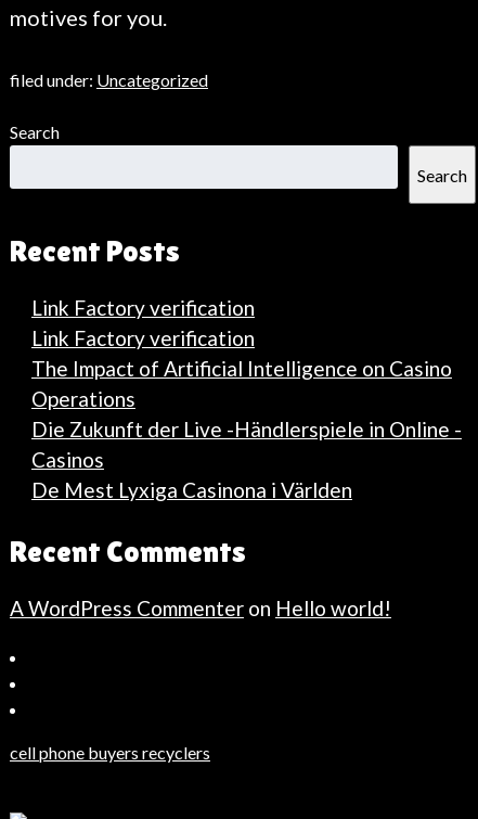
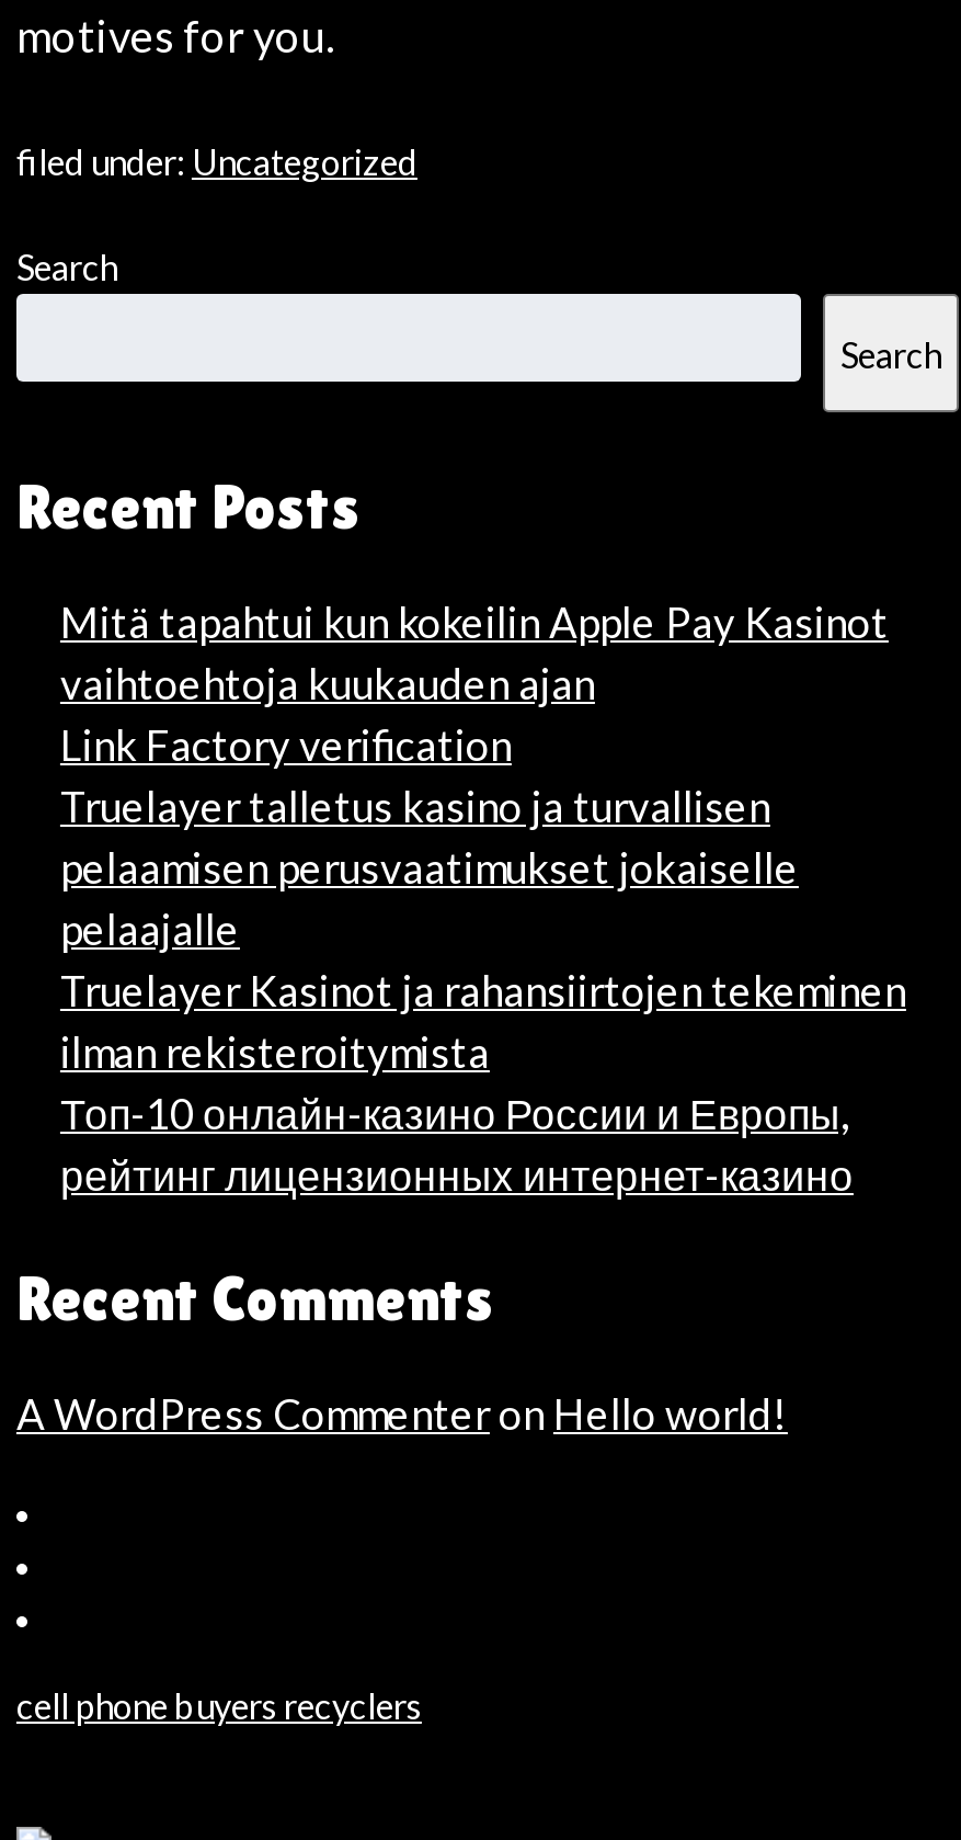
+ Mitä tapahtui kun kokeilin Apple Pay Kasinot
+ vaihtoehtoja kuukauden ajan

- Link Factory verification
- The Impact of Artificial Intelligence on Casino
- Operations
- Die Zukunft der Live -Händlerspiele in Online -
- Casinos
- De Mest Lyxiga Casinona i Världen
+ Truelayer talletus kasino ja turvallisen
+ pelaamisen perusvaatimukset jokaiselle
+ pelaajalle
+ Truelayer Kasinot ja rahansiirtojen tekeminen
+ ilman rekisteroitymista
+ Топ-10 онлайн-казино России и Европы,
+ рейтинг лицензионных интернет-казино
